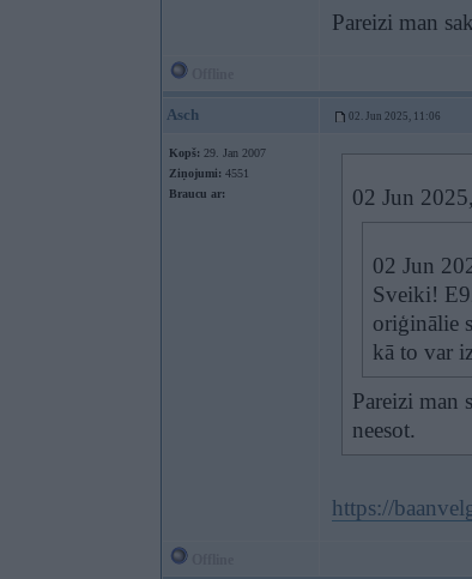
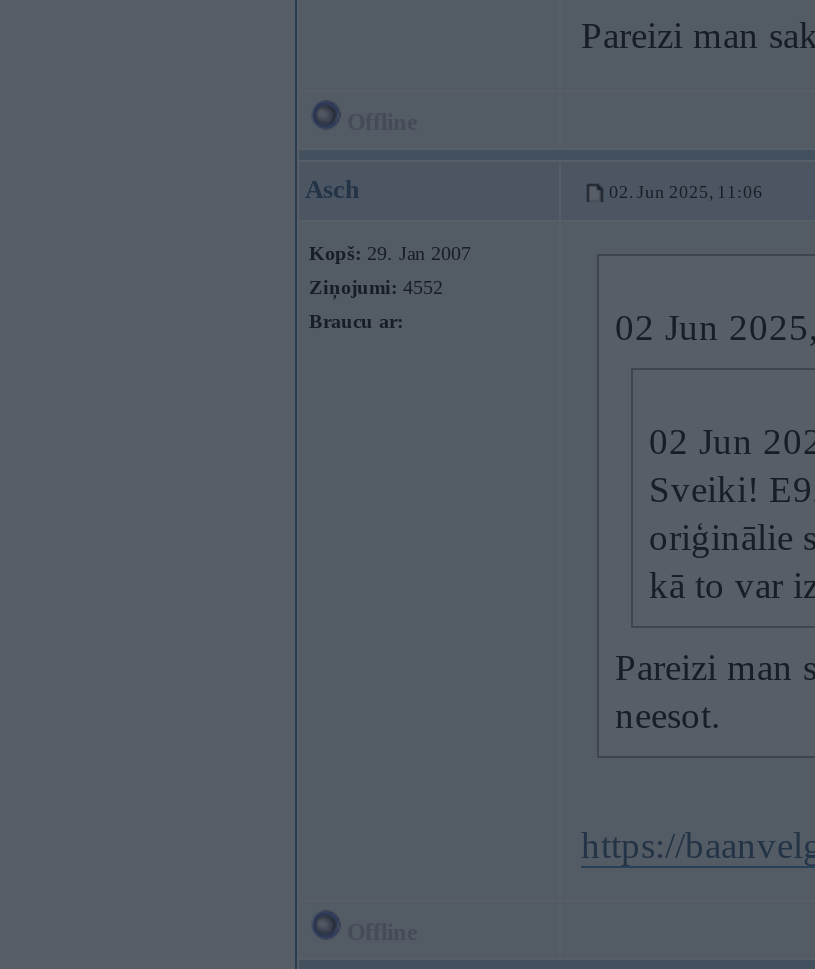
- Ziņojumi: 4551
+ Ziņojumi: 4552
